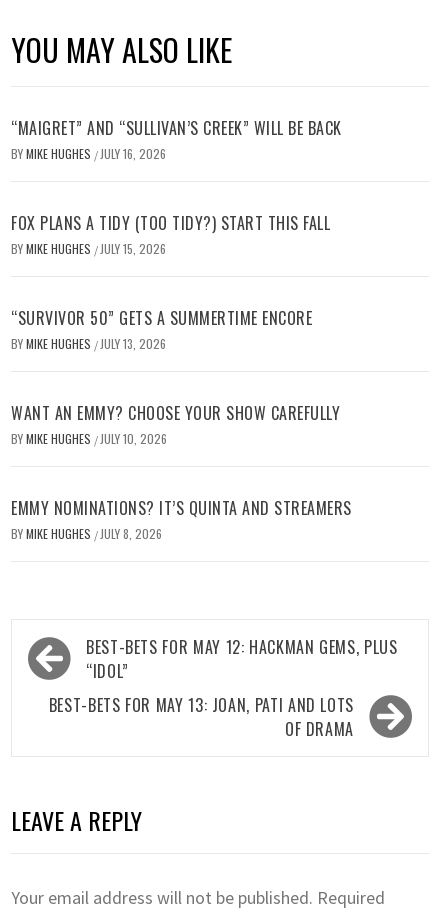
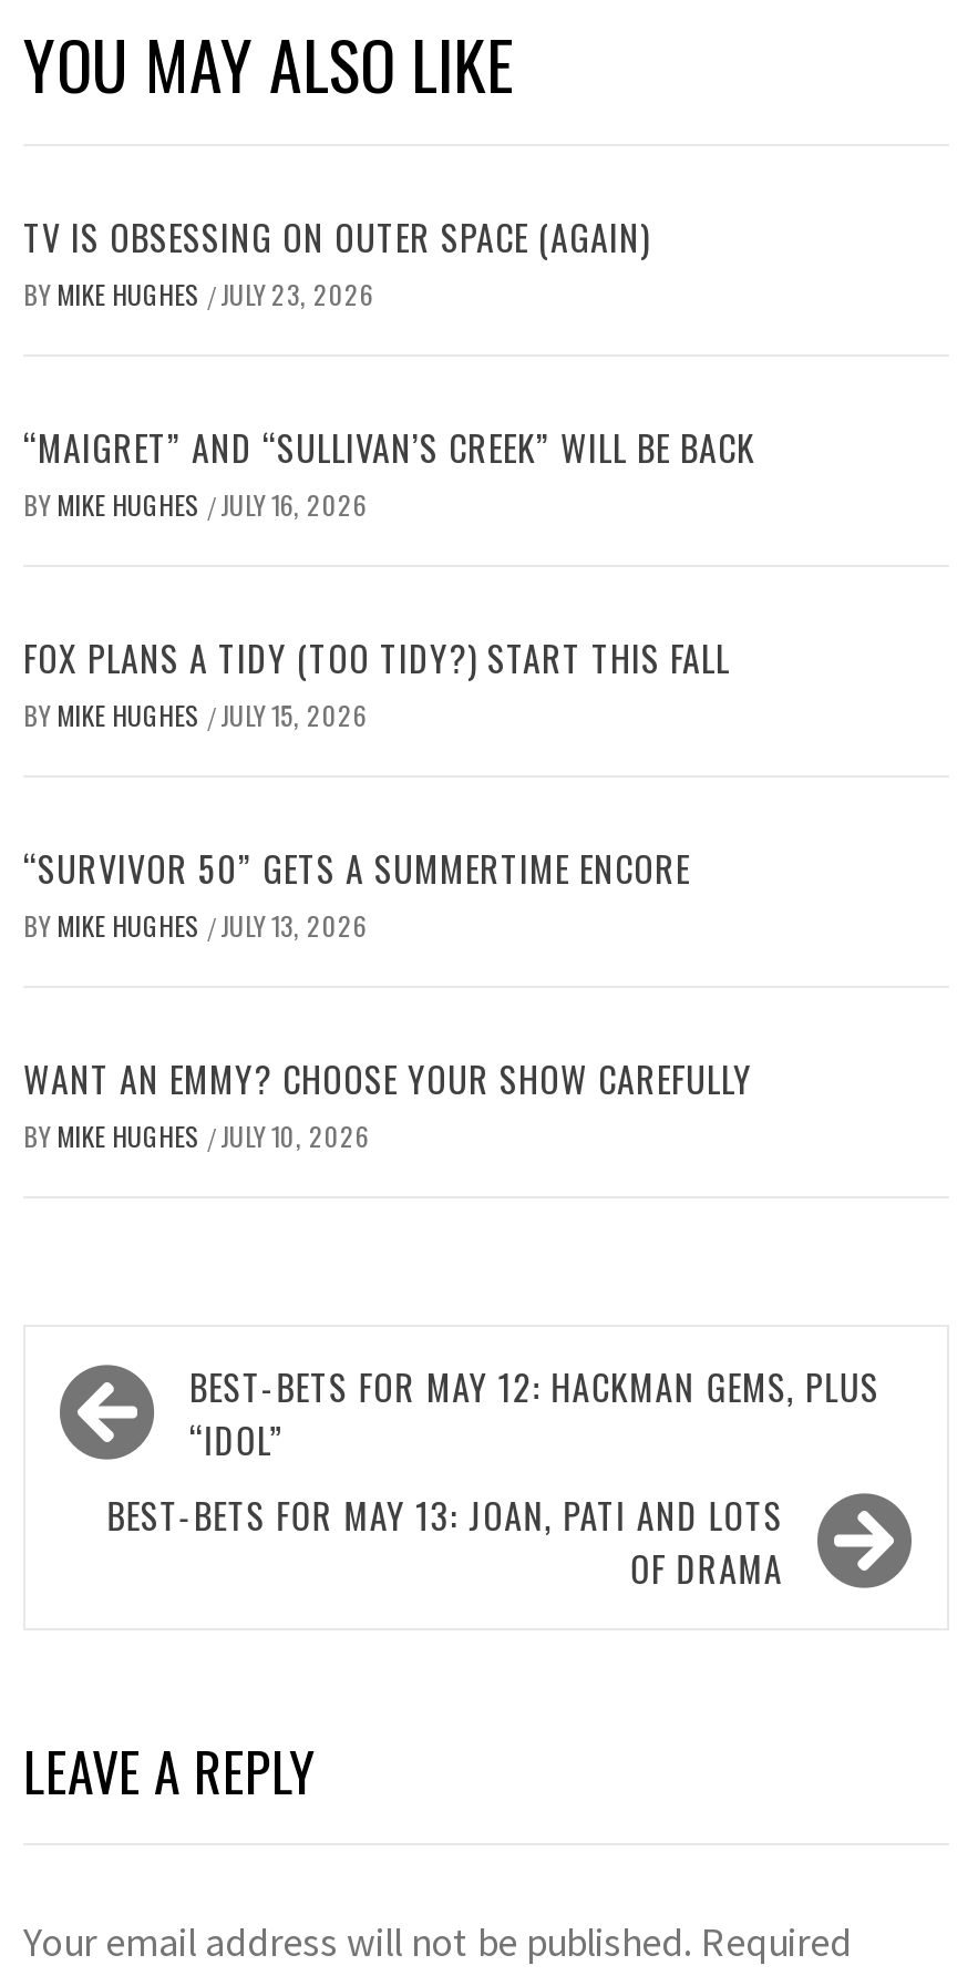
+ TV IS OBSESSING ON OUTER SPACE (AGAIN)
+ BY MIKE HUGHES / JULY 23, 2026

moved down: “MAIGRET” AND “SULLIVAN’S CREEK” WILL BE BACK | BY MIKE HUGHES / JULY 16, 2026 | FOX PLANS A TIDY (TOO TIDY?) START THIS FALL | BY MIKE HUGHES / JULY 15, 2026 | “SURVIVOR 50” GETS A SUMMERTIME ENCORE | BY MIKE HUGHES / JULY 13, 2026 | WANT AN EMMY? CHOOSE YOUR SHOW CAREFULLY | BY MIKE HUGHES / JULY 10, 2026

- EMMY NOMINATIONS? IT’S QUINTA AND STREAMERS
- BY MIKE HUGHES / JULY 8, 2026
